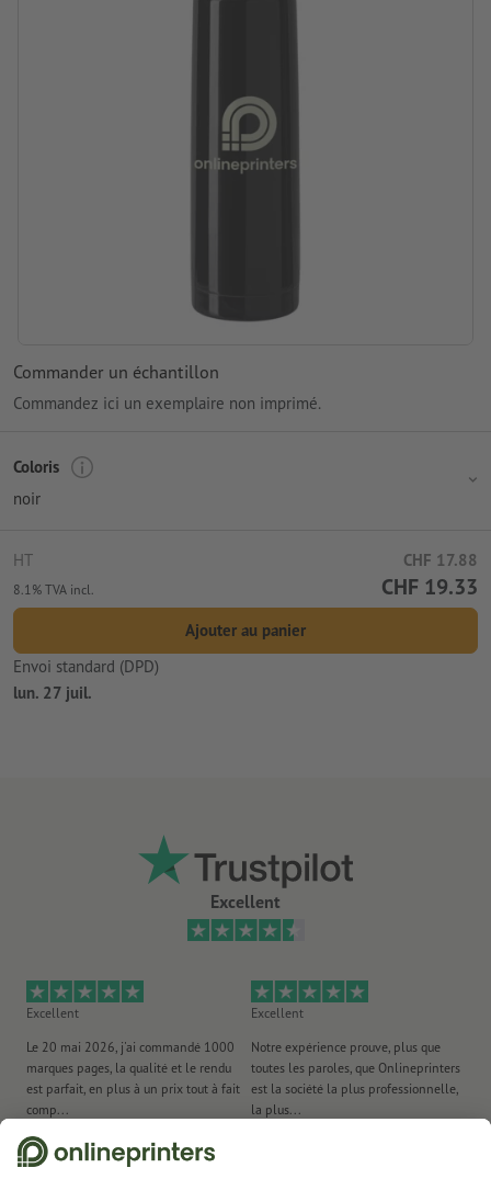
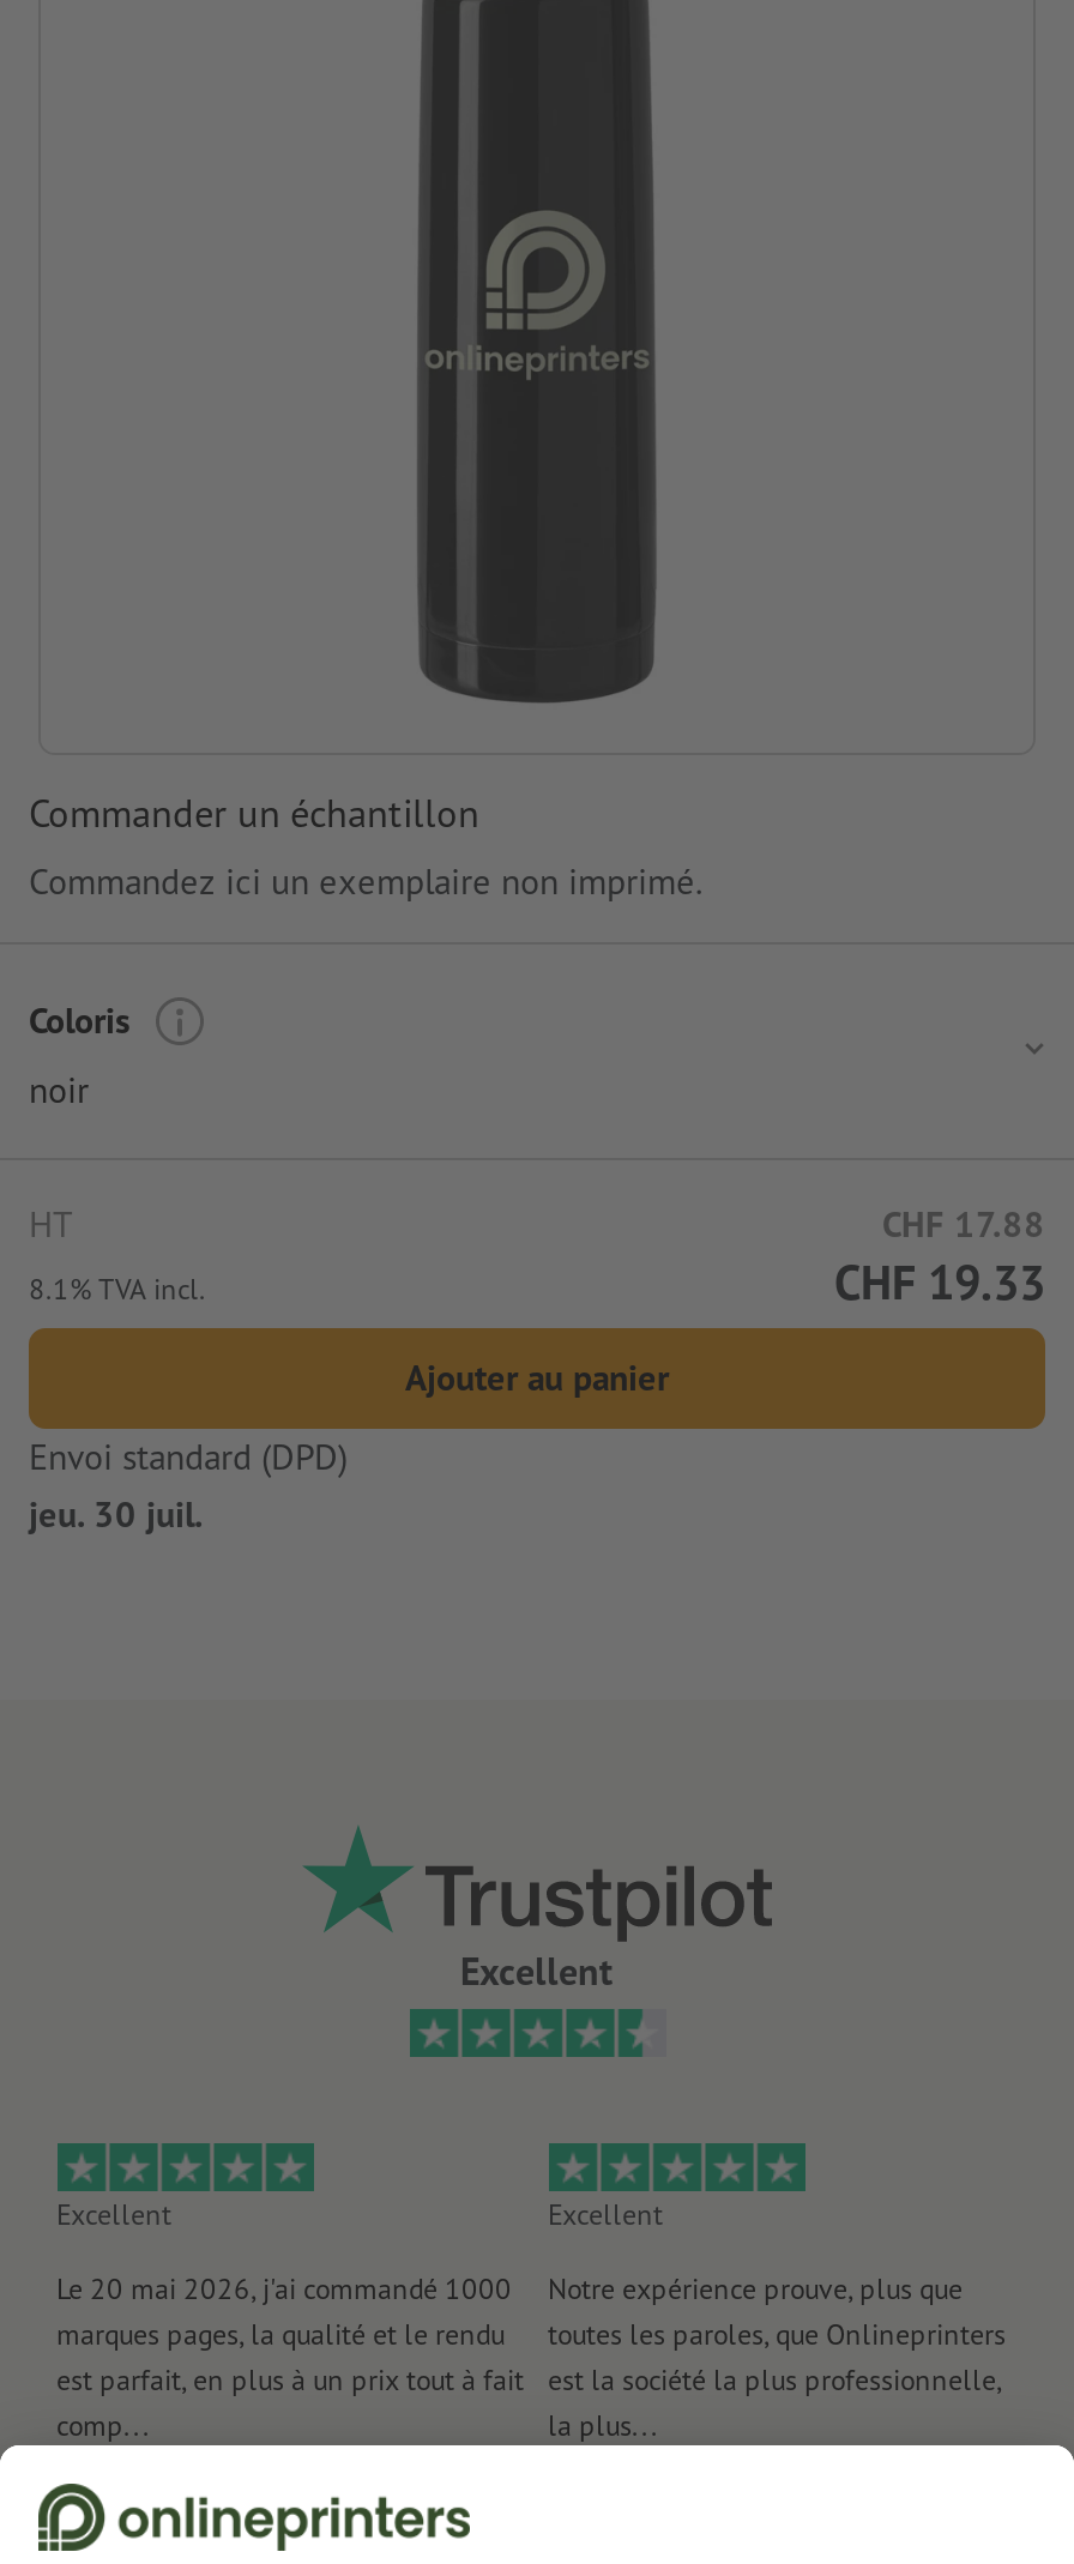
- lun. 27 juil.
+ jeu. 30 juil.
